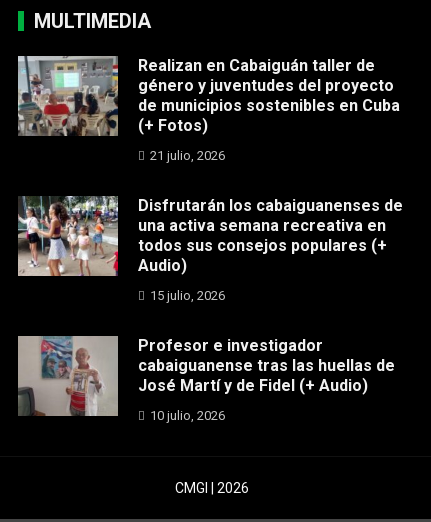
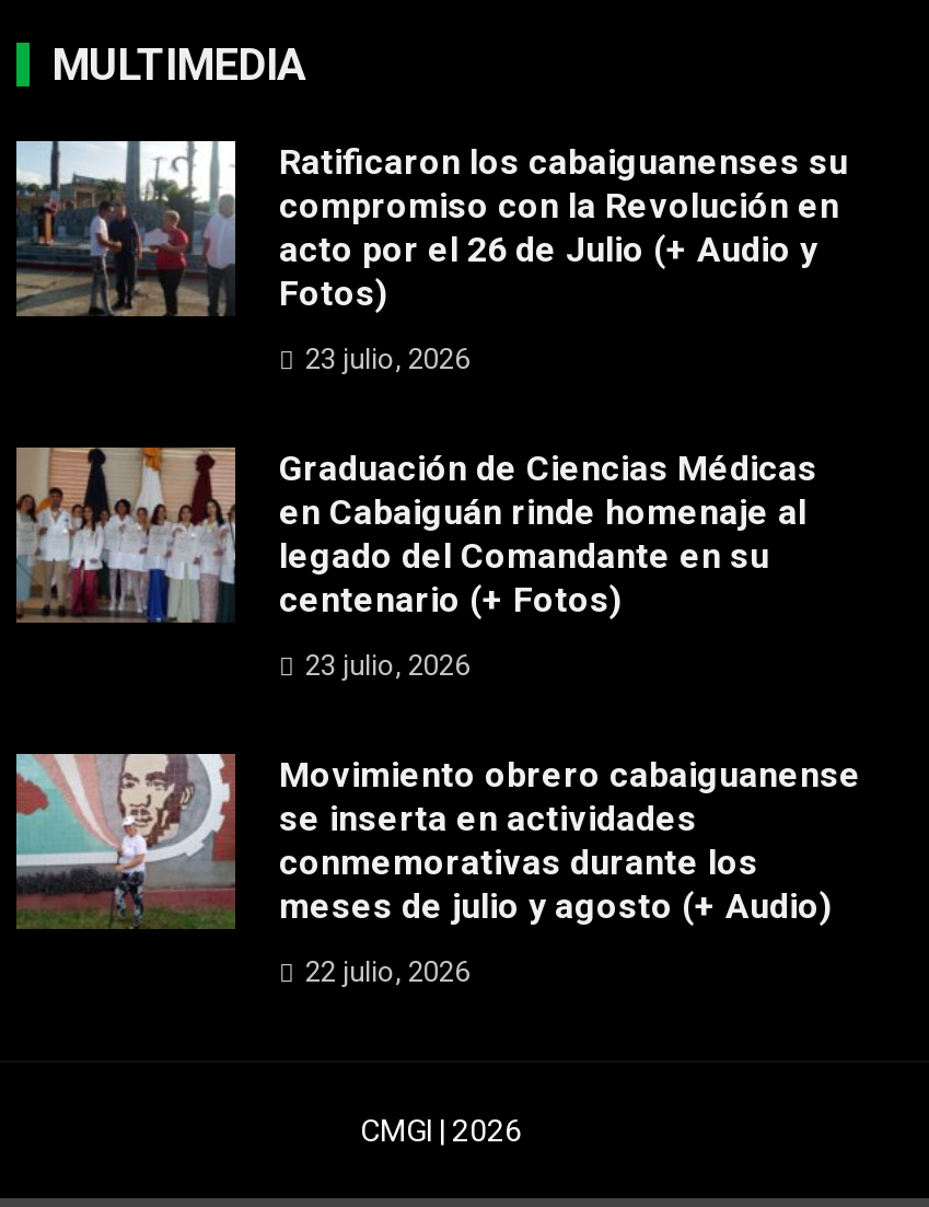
- [image]
- Realizan en Cabaiguán taller de
- género y juventudes del proyecto
- de municipios sostenibles en Cuba
- (+ Fotos)
+ [image]
+ Ratificaron los cabaiguanenses su
+ compromiso con la Revolución en
+ acto por el 26 de Julio (+ Audio y
+ Fotos)

- 21 julio, 2026
+ 23 julio, 2026

- [image]
- Disfrutarán los cabaiguanenses de
- una activa semana recreativa en
- todos sus consejos populares (+
- Audio)
+ [image]
+ Graduación de Ciencias Médicas
+ en Cabaiguán rinde homenaje al
+ legado del Comandante en su
+ centenario (+ Fotos)

- 15 julio, 2026
+ 23 julio, 2026

- [image]
- Profesor e investigador
- cabaiguanense tras las huellas de
- José Martí y de Fidel (+ Audio)
+ [image]
+ Movimiento obrero cabaiguanense
+ se inserta en actividades
+ conmemorativas durante los
+ meses de julio y agosto (+ Audio)

- 10 julio, 2026
+ 22 julio, 2026
